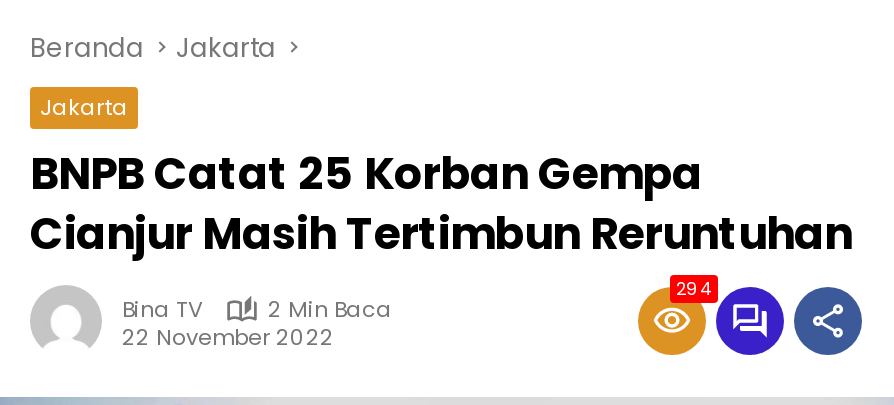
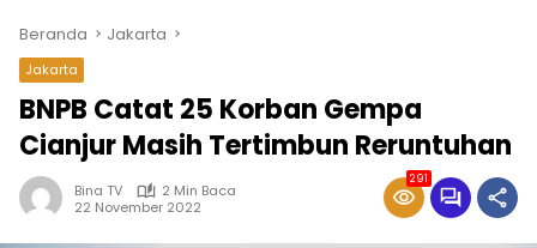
- 294
+ 291
